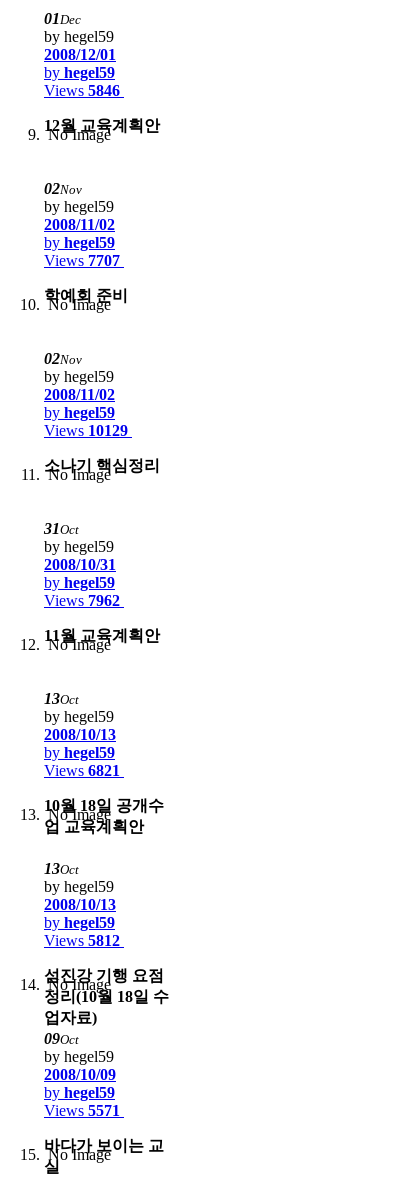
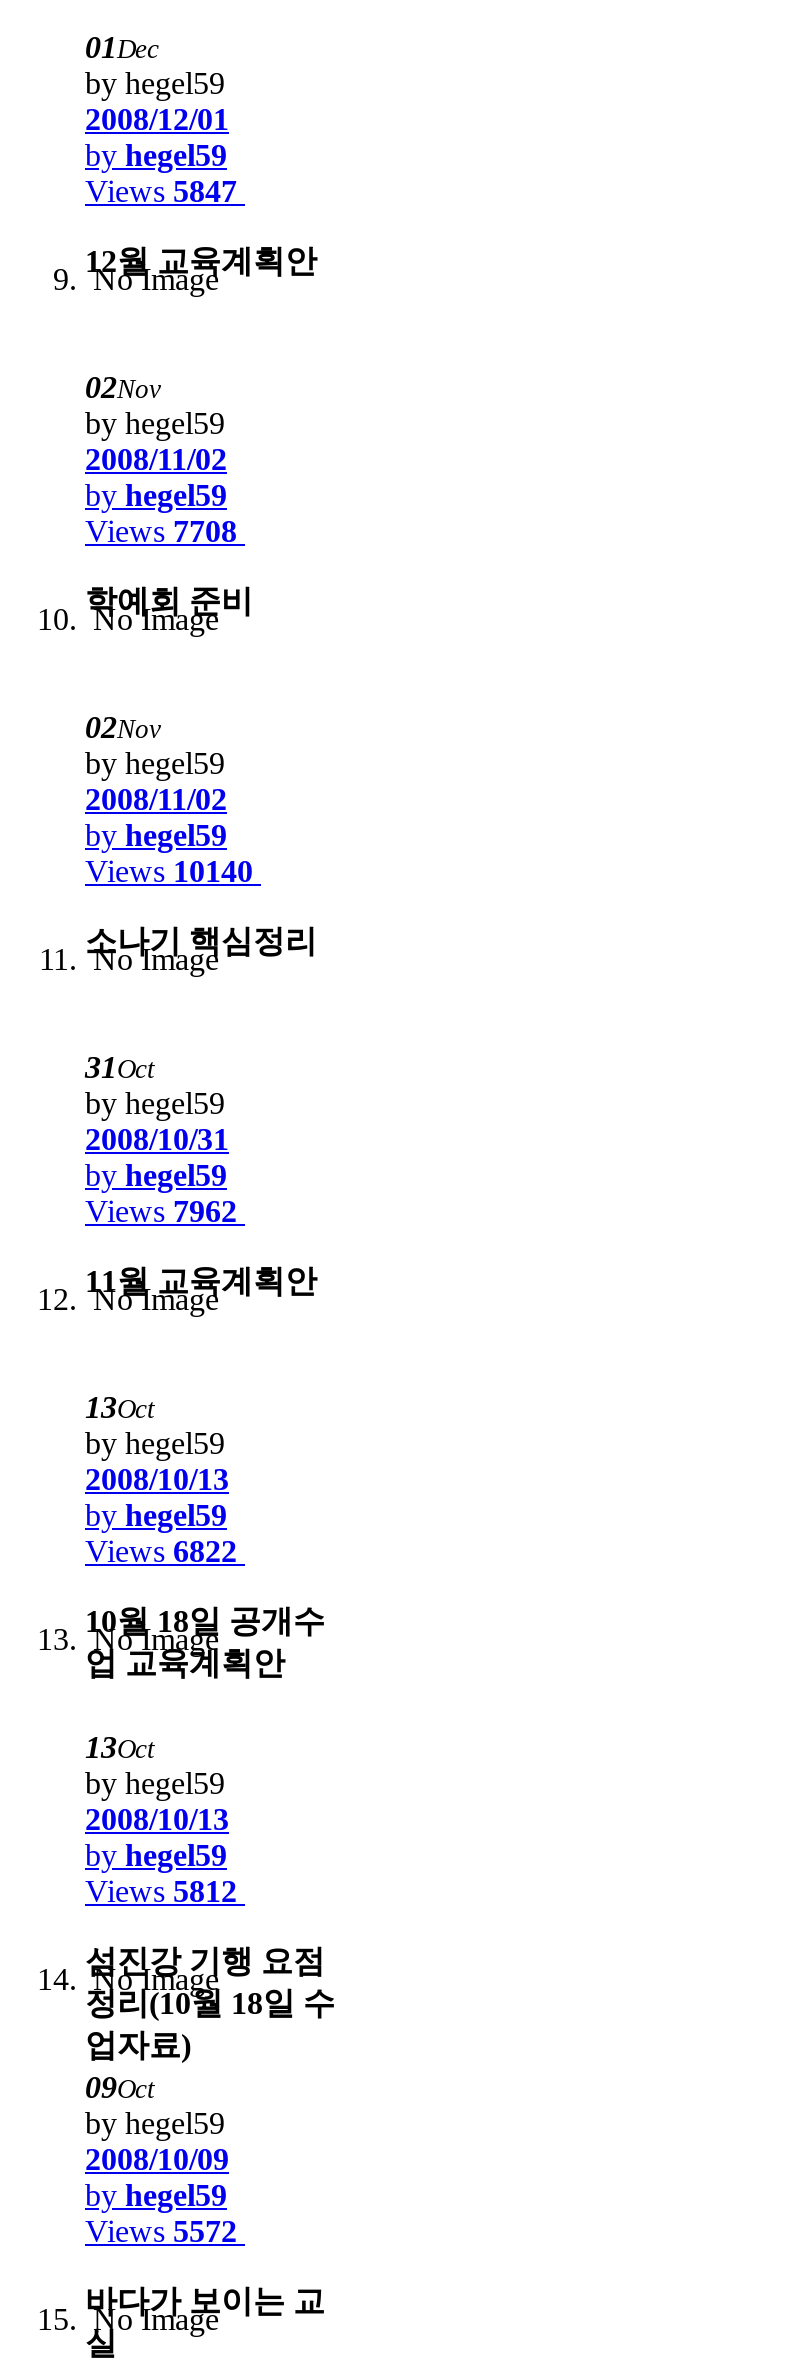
- Views5846
+ Views5847

- Views 7707
+ Views 7708

- Views 10129
+ Views 10140

- Views6821
+ Views6822

- Views5571
+ Views5572
